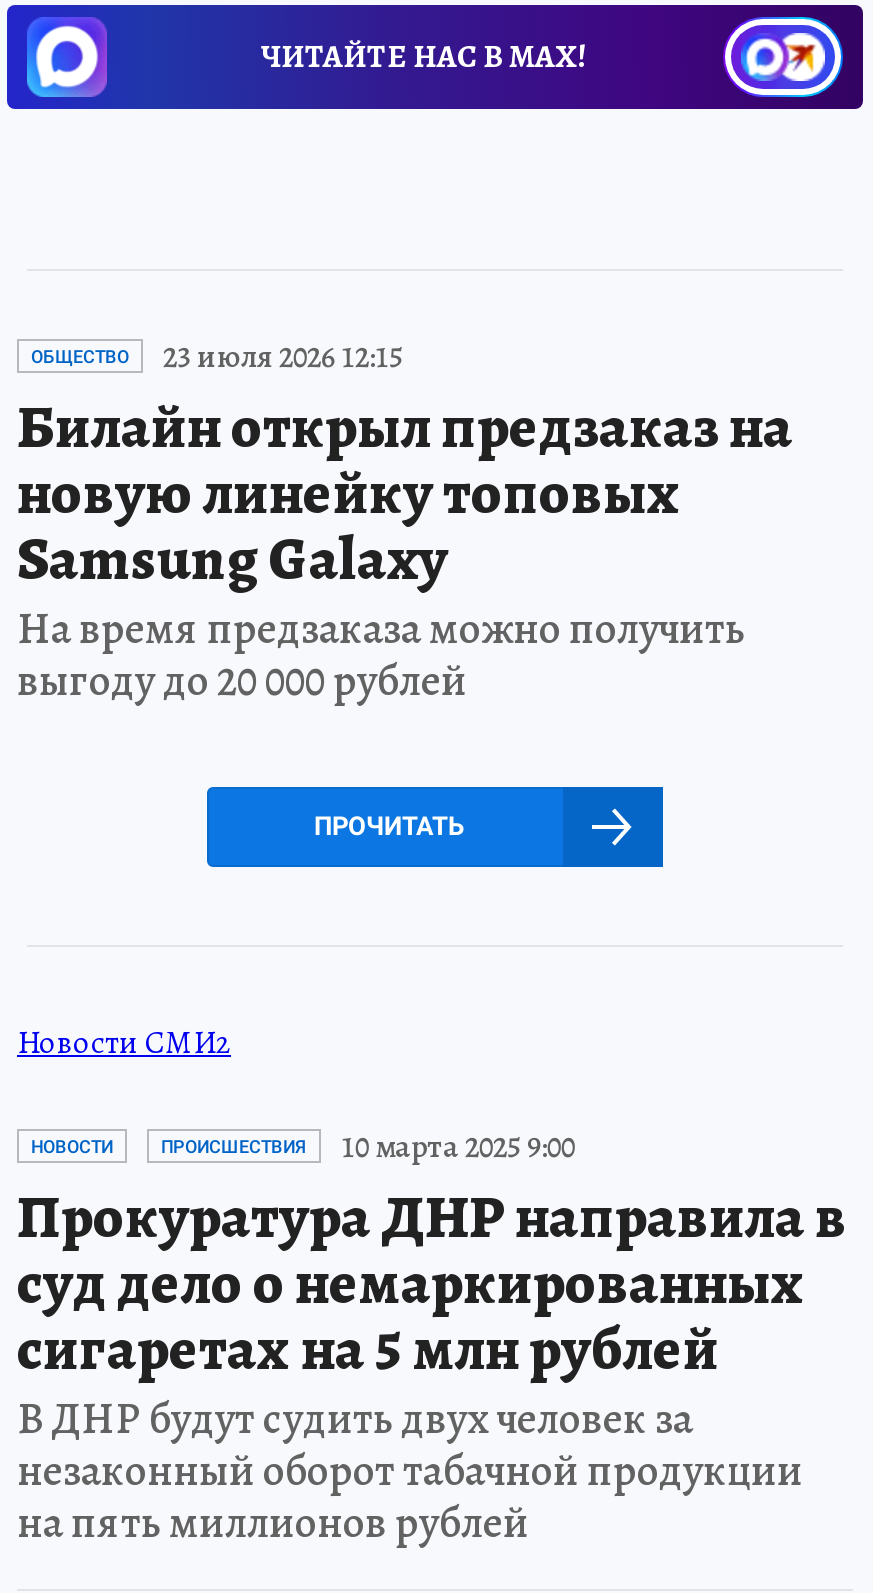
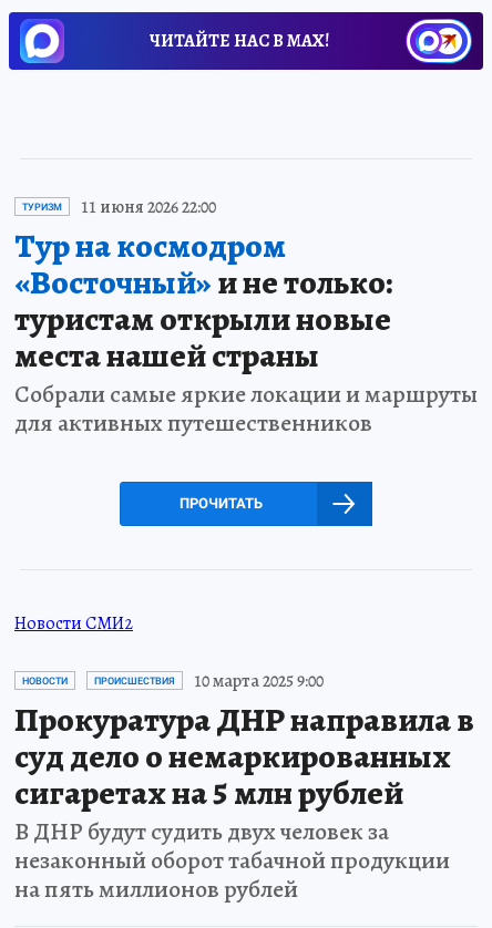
- ОБЩЕСТВО
- 23 июля 2026 12:15
- Билайн открыл предзаказ на
- новую линейку топовых
- Samsung Galaxy
- На время предзаказа можно получить
- выгоду до 20 000 рублей
+ ТУРИЗМ
+ 11 июня 2026 22:00
+ Тур на космодром
+ «Восточный»и не только:
+ туристам открыли новые
+ места нашей страны
+ Собрали самые яркие локации и маршруты
+ для активных путешественников
